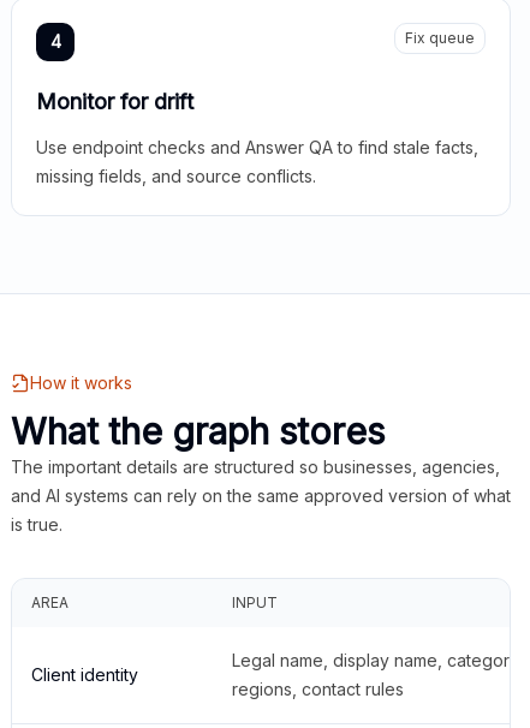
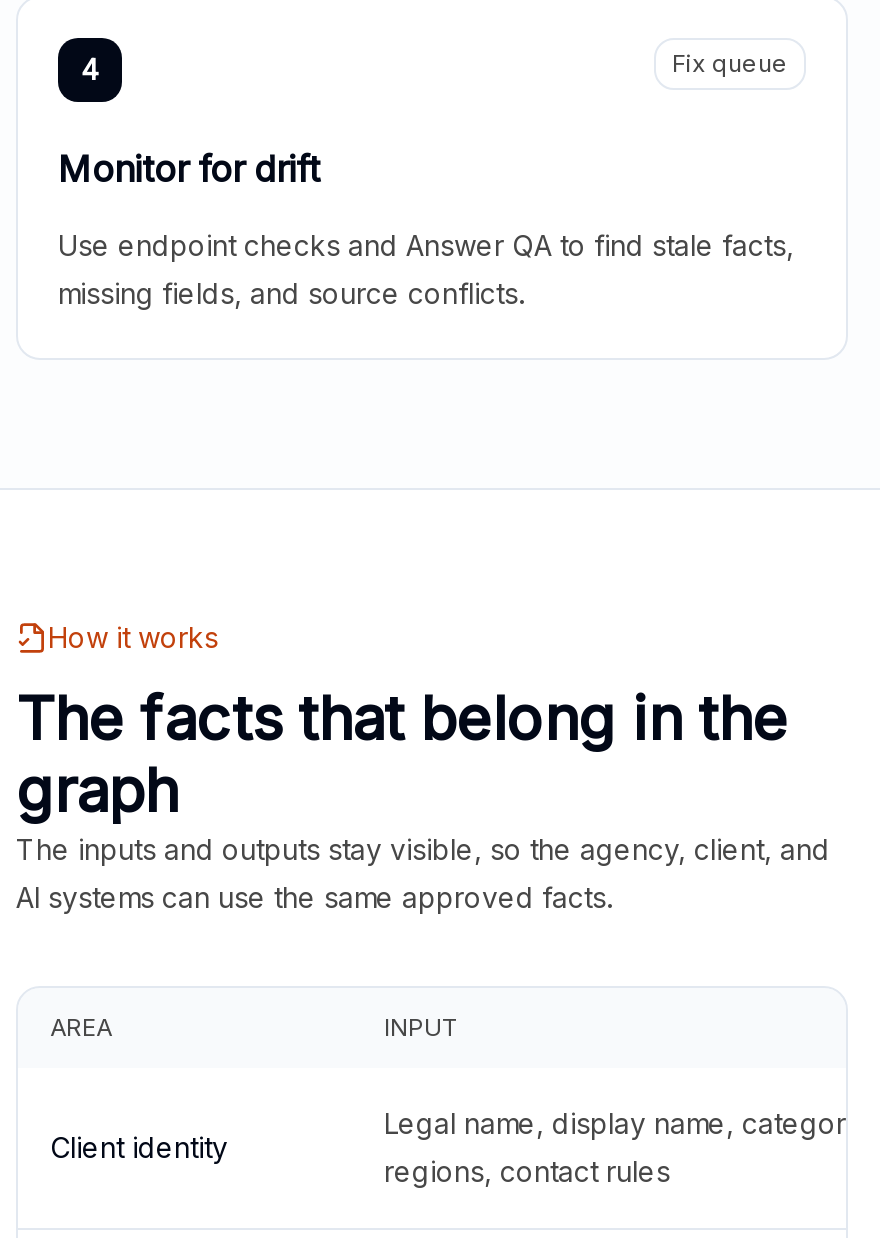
- What the graph stores
- The important details are structured so businesses, agencies,
- and AI systems can rely on the same approved version of what
- is true.
+ The facts that belong in the
+ graph
+ The inputs and outputs stay visible, so the agency, client, and
+ AI systems can use the same approved facts.
